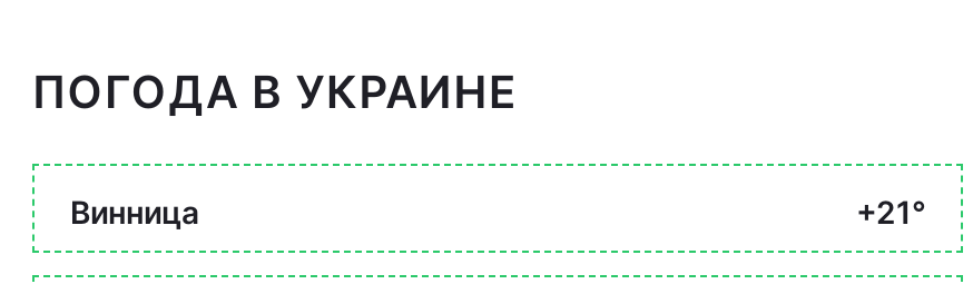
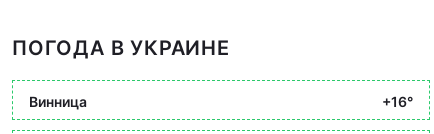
- +21°
+ +16°
